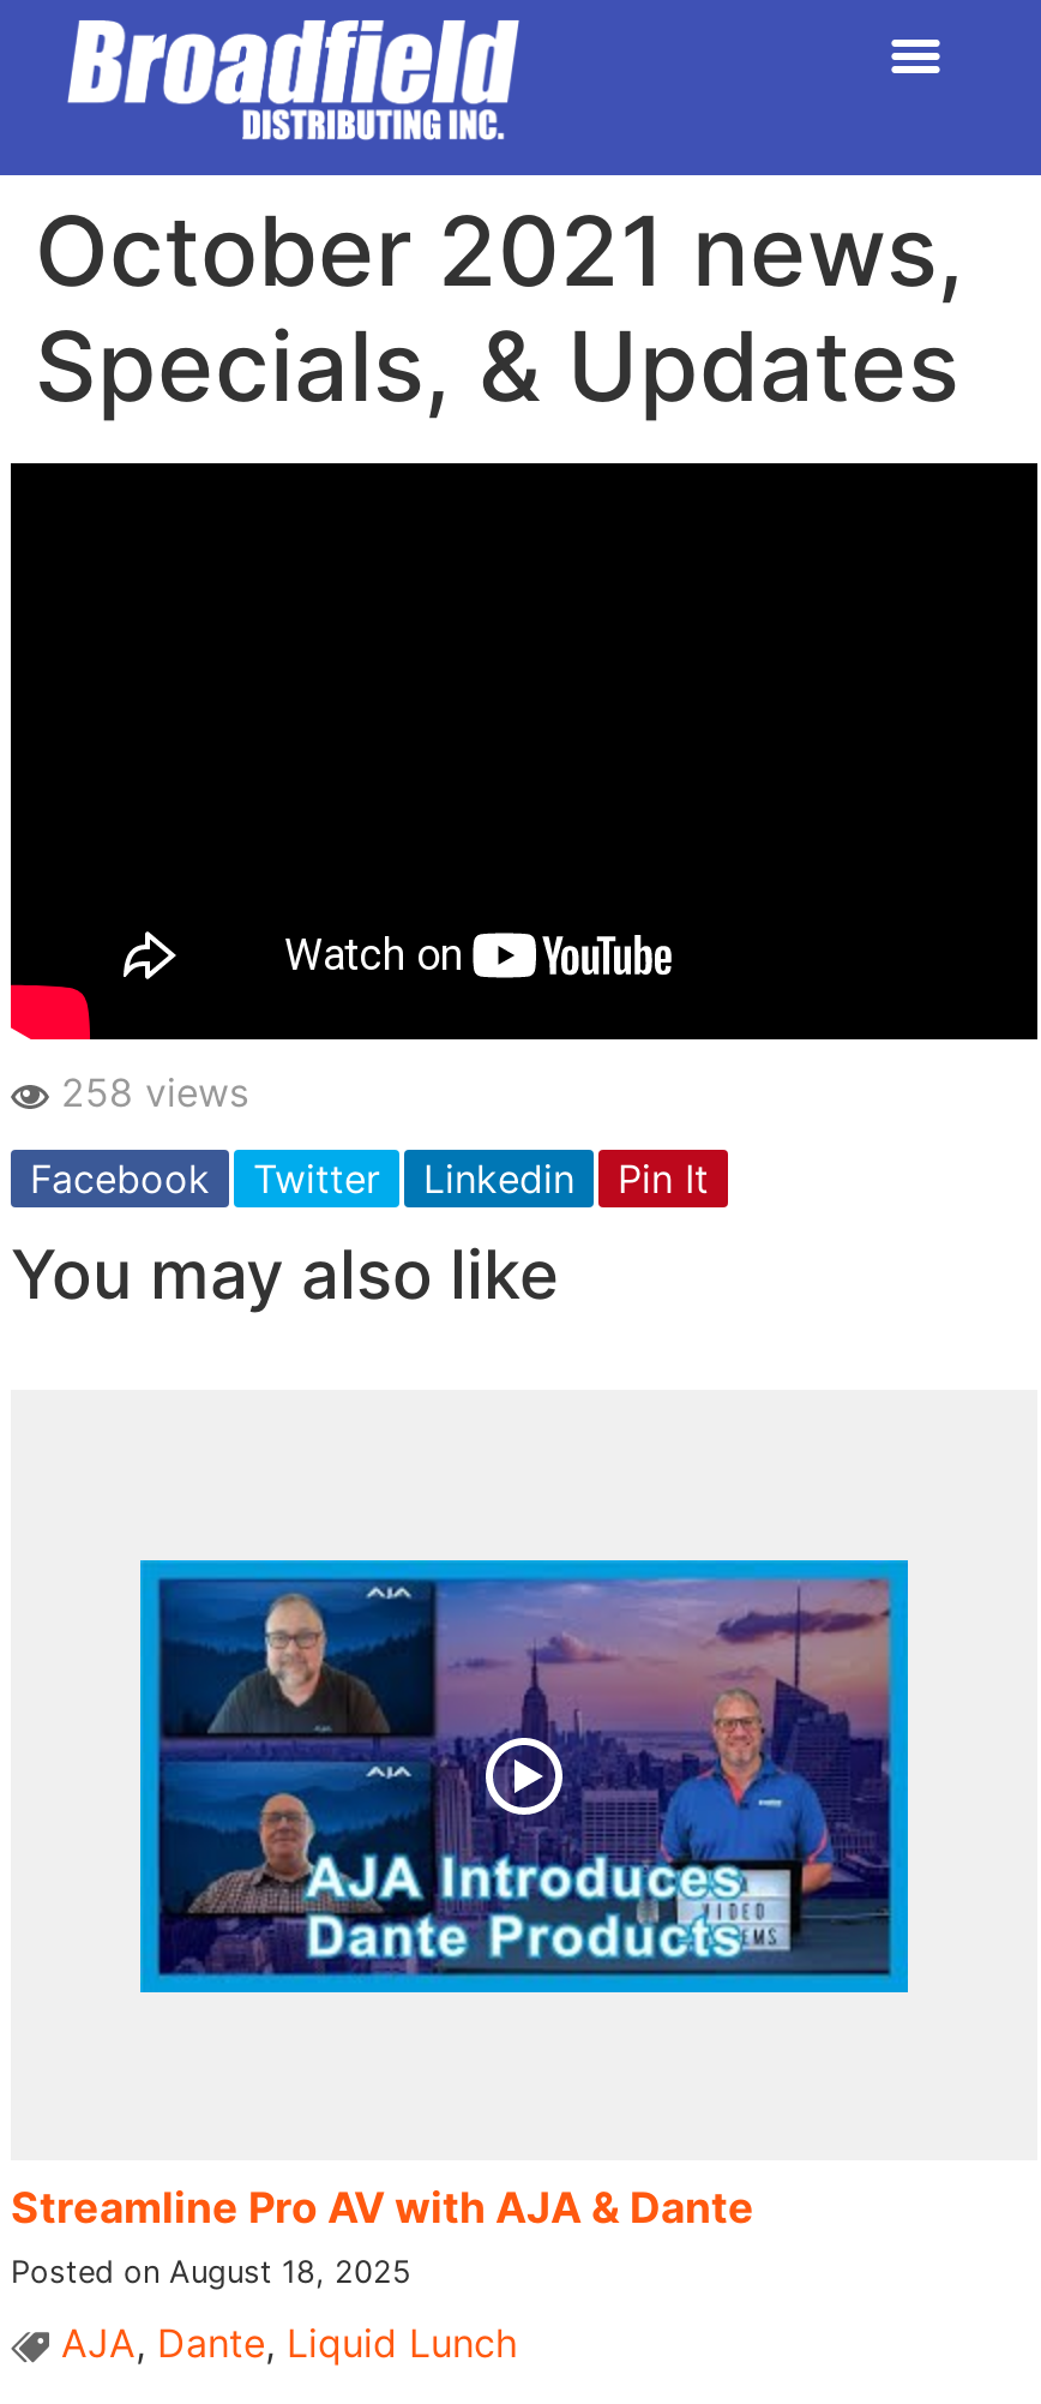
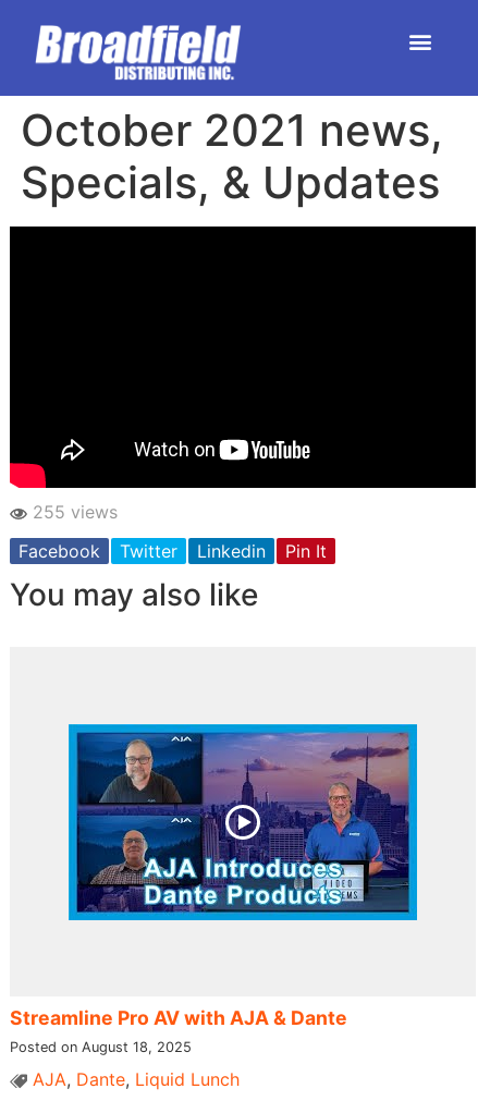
- 258 views
+ 255 views
